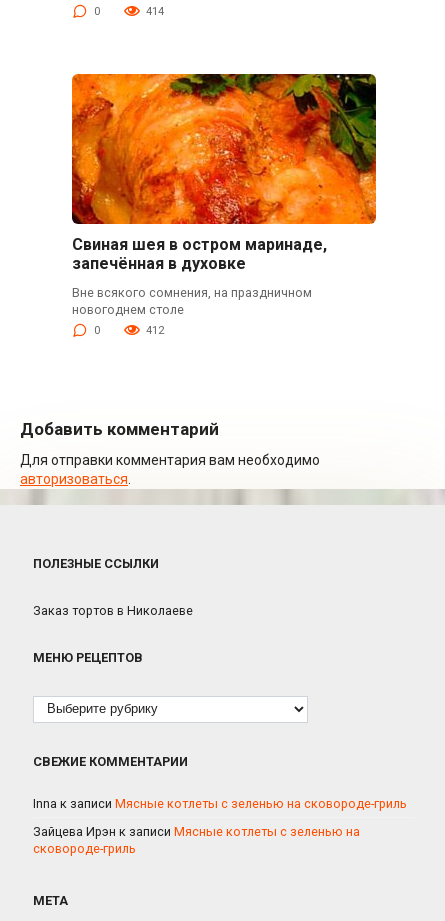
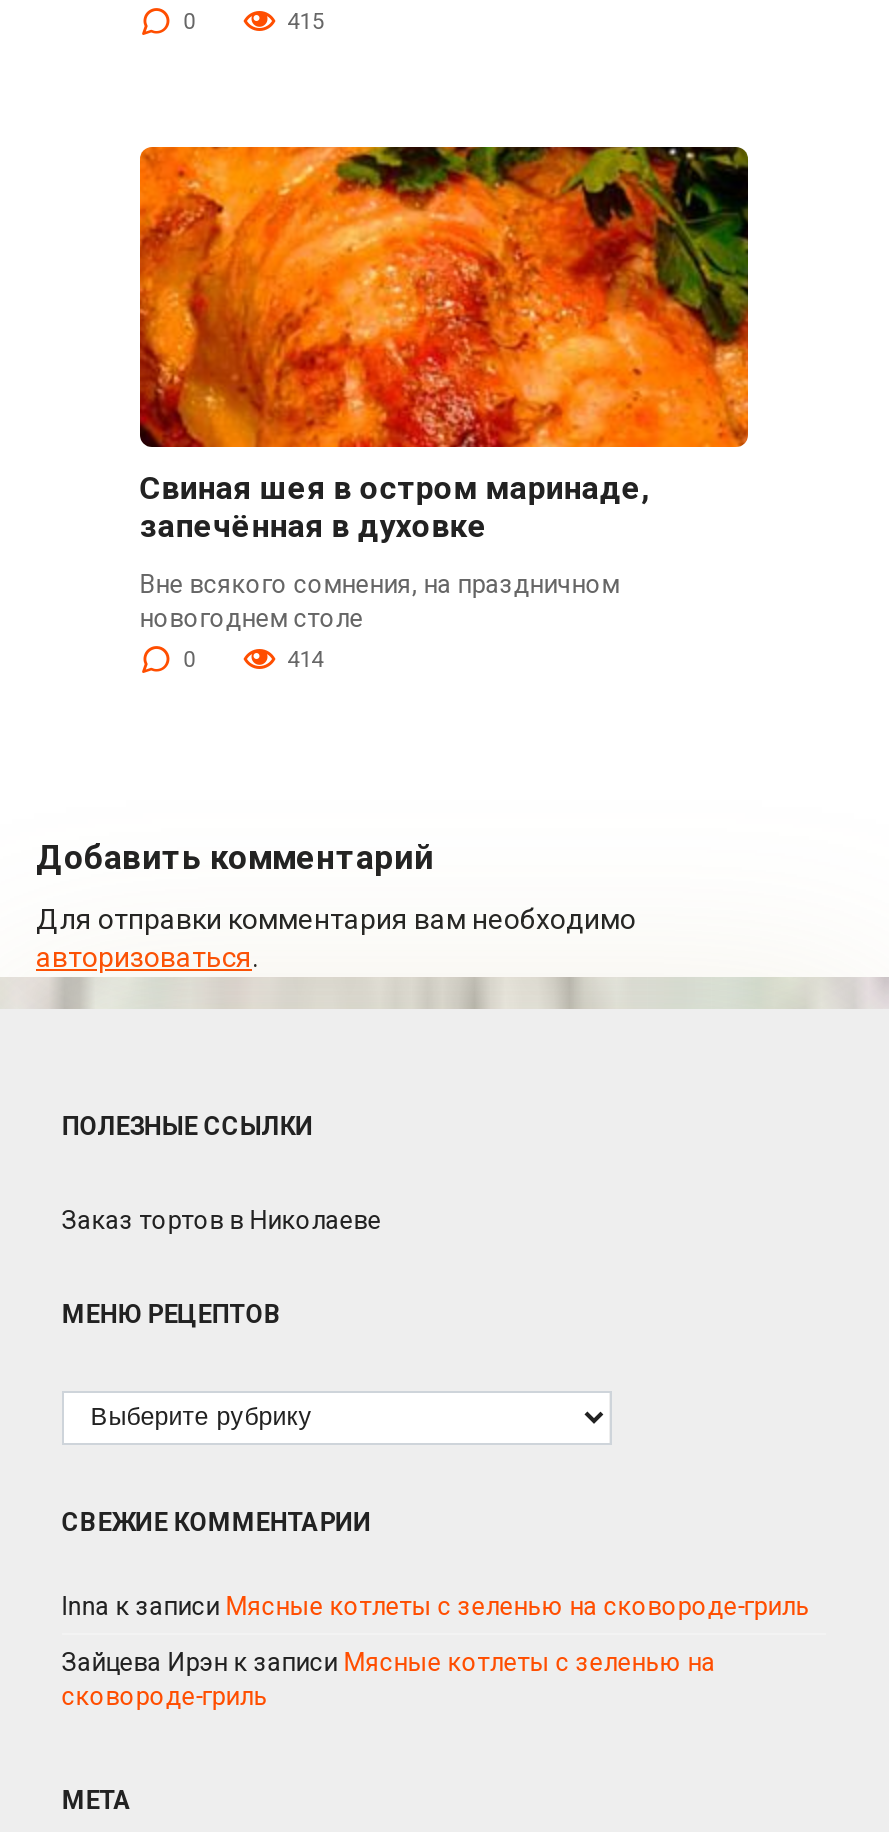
- 414
+ 415

- 412
+ 414
